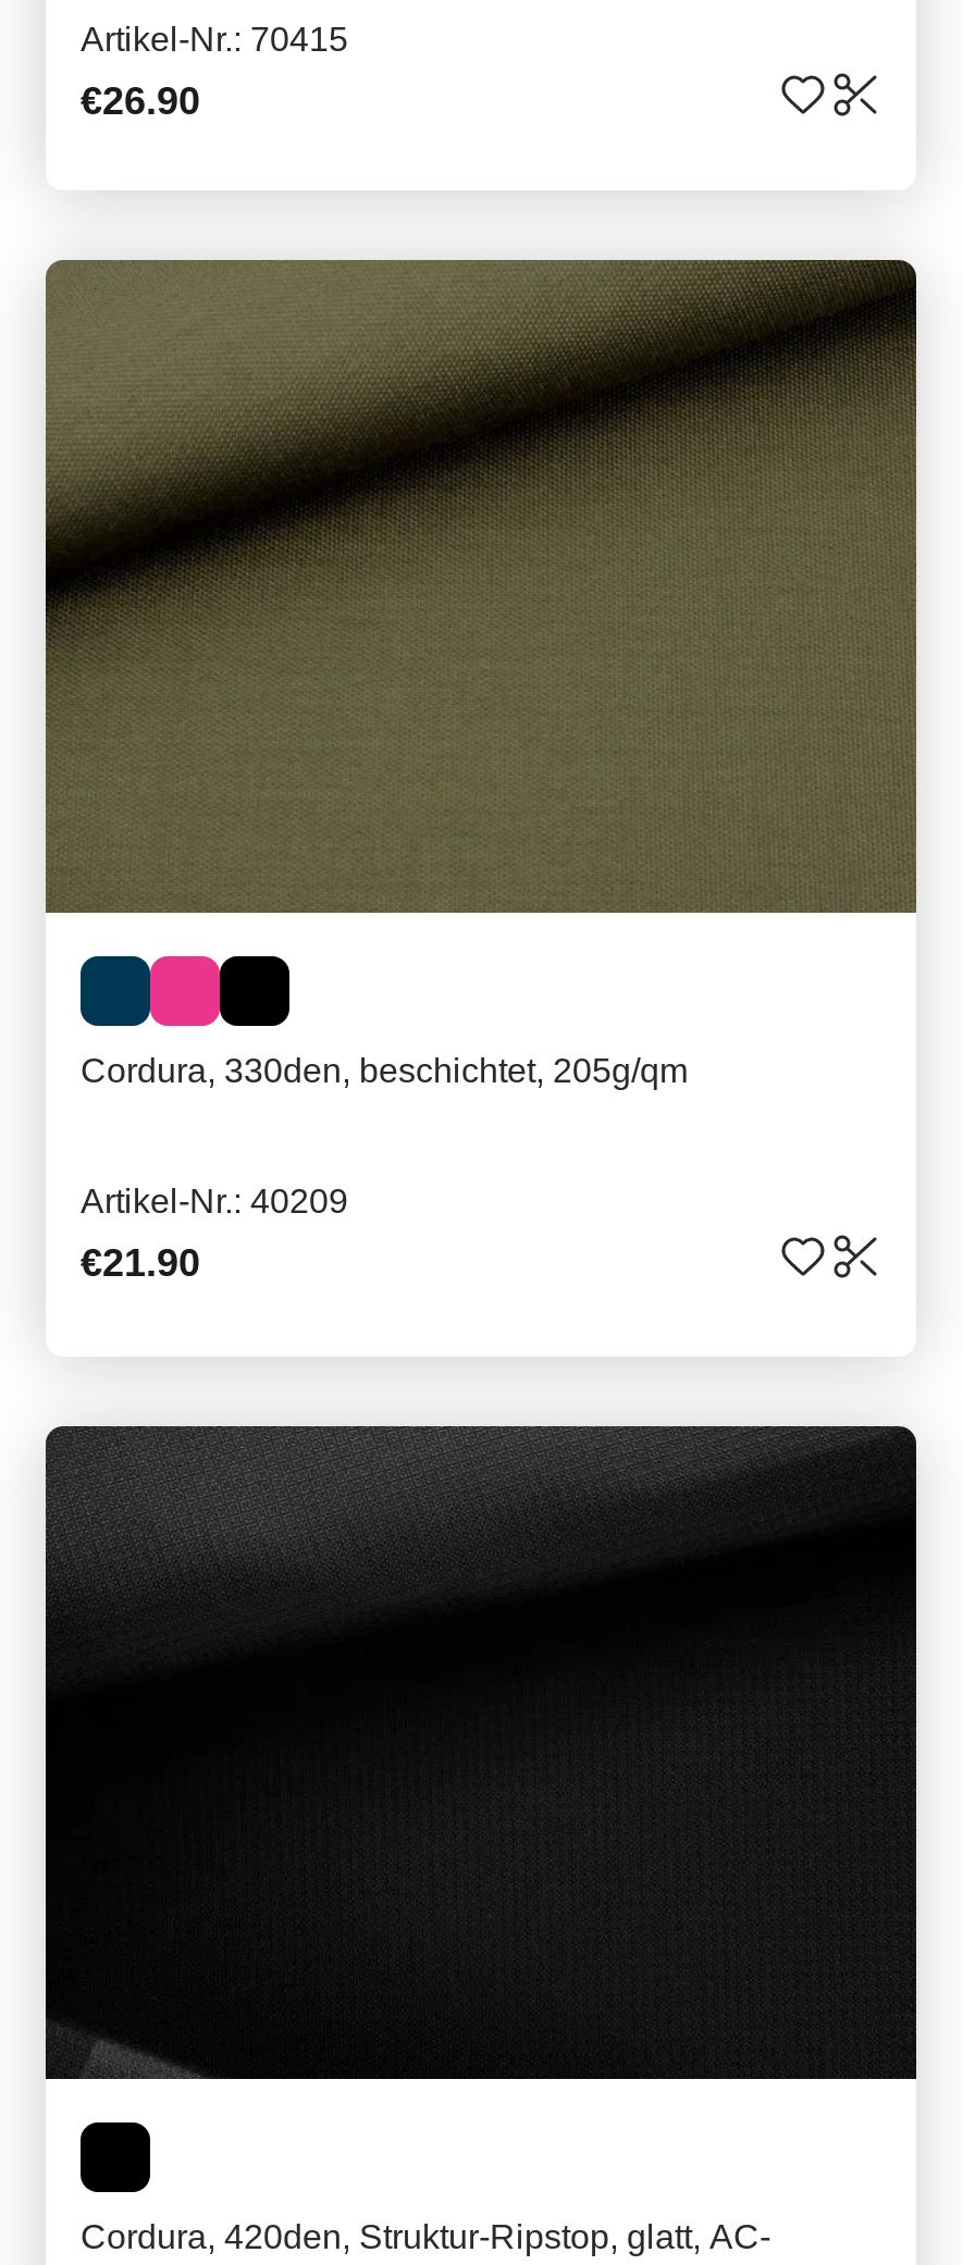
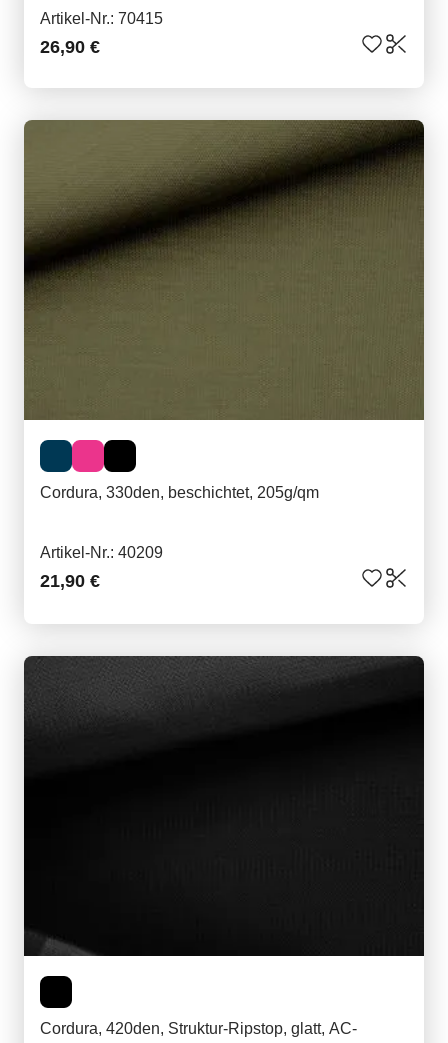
- €26.90
+ 26,90 €

- €21.90
+ 21,90 €
